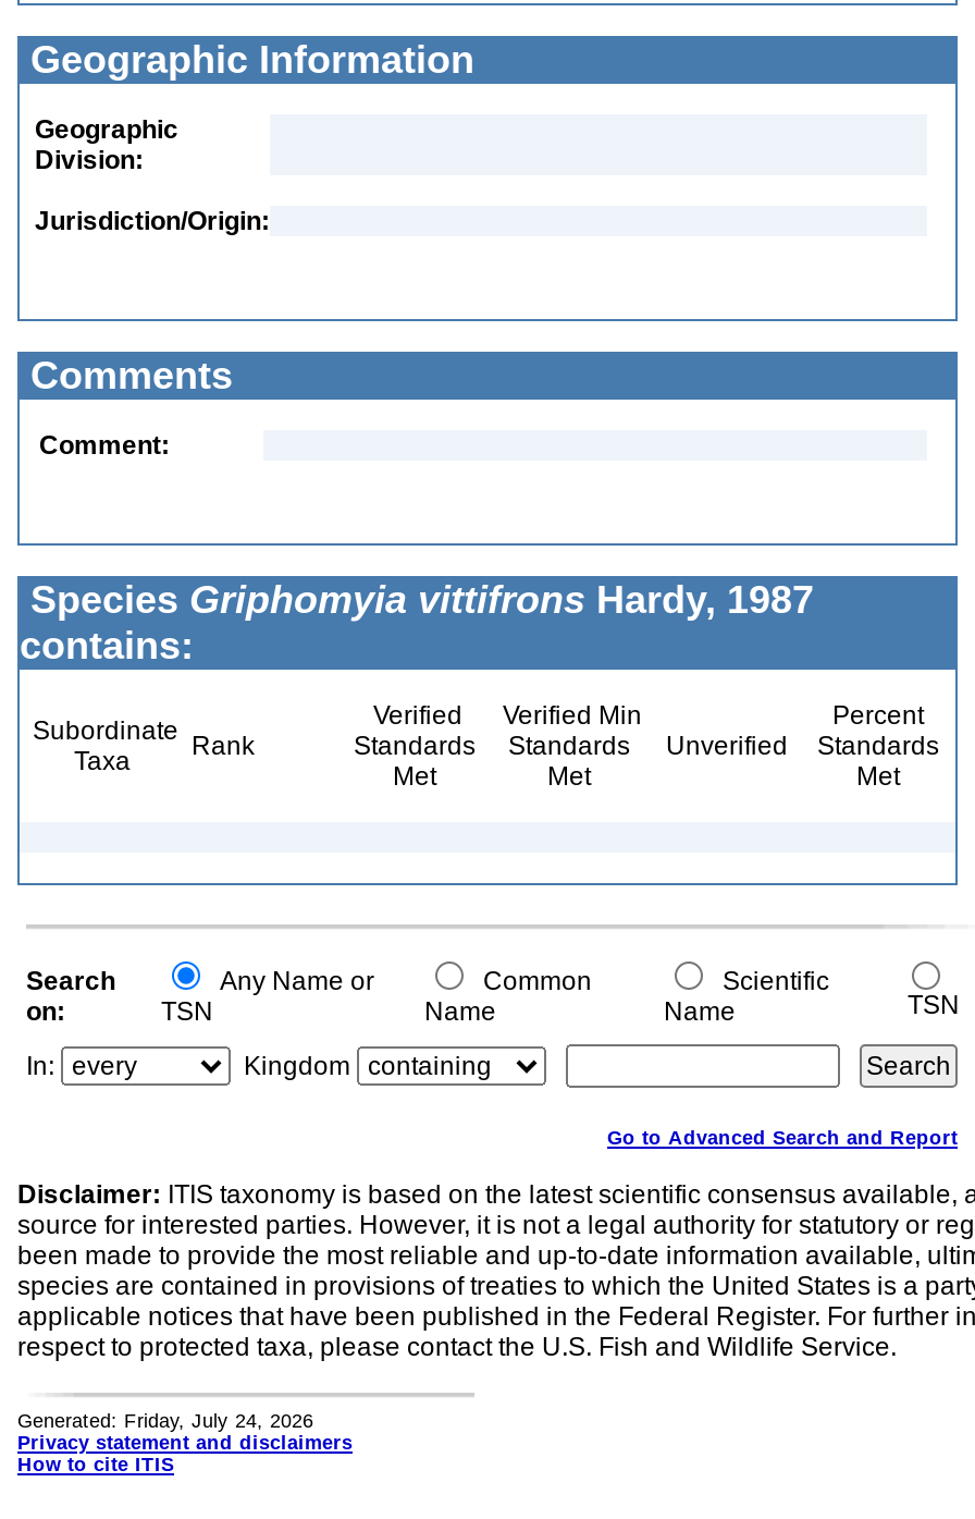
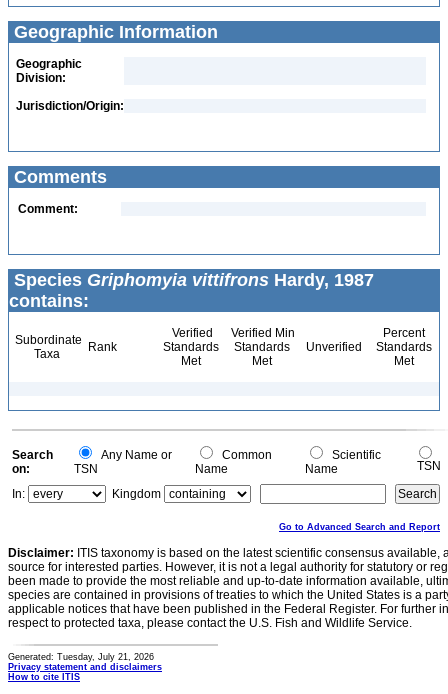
- Generated: Friday, July 24, 2026
+ Generated: Tuesday, July 21, 2026
